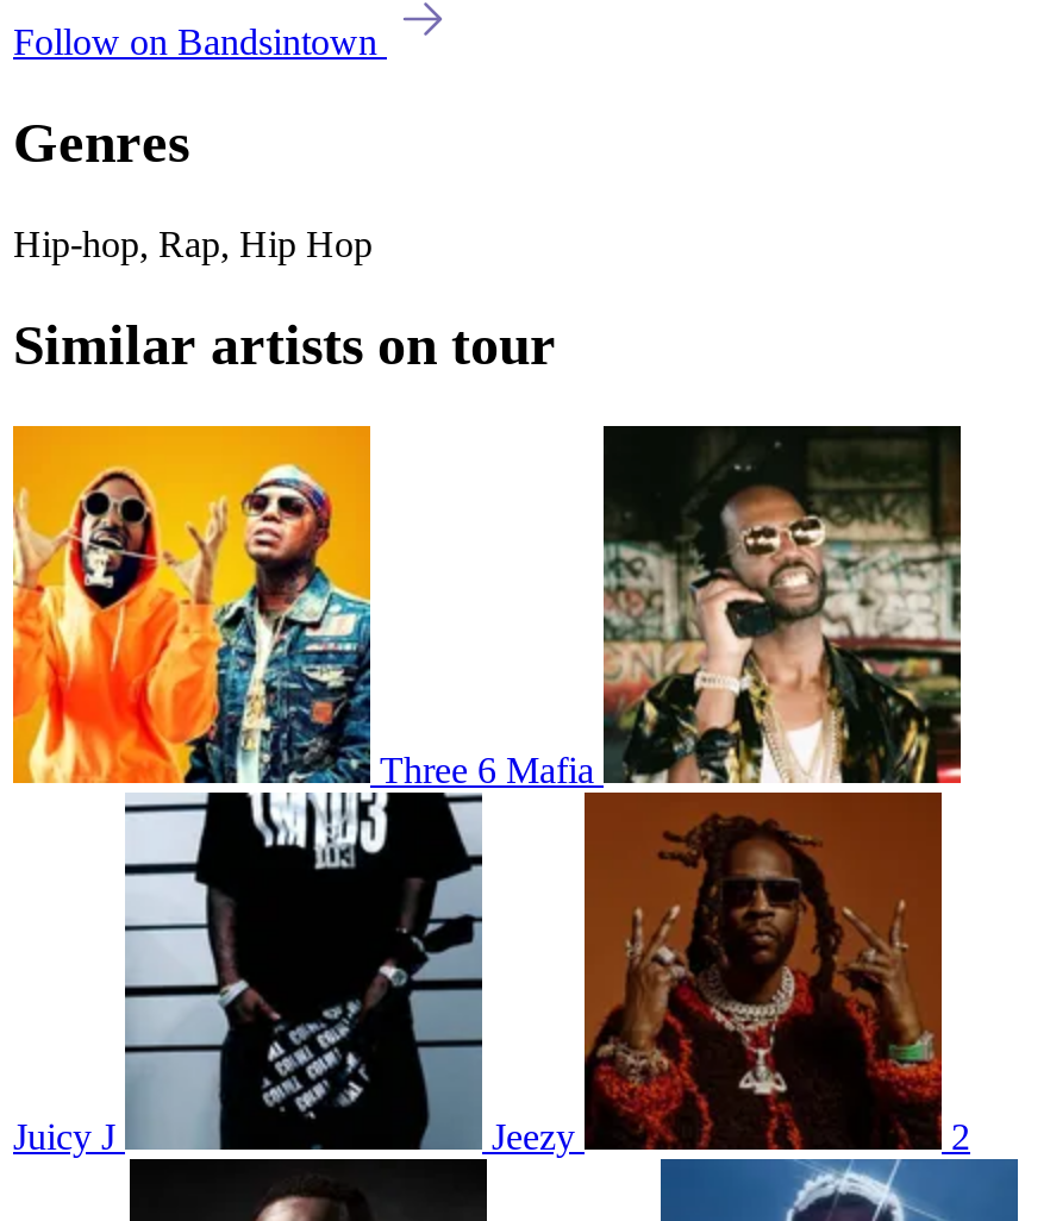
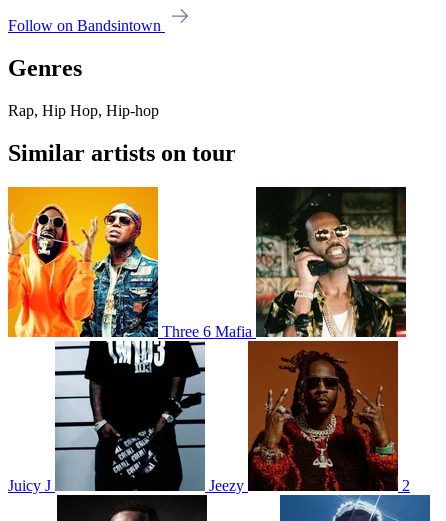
- Hip-hop, Rap, Hip Hop
+ Rap, Hip Hop, Hip-hop
